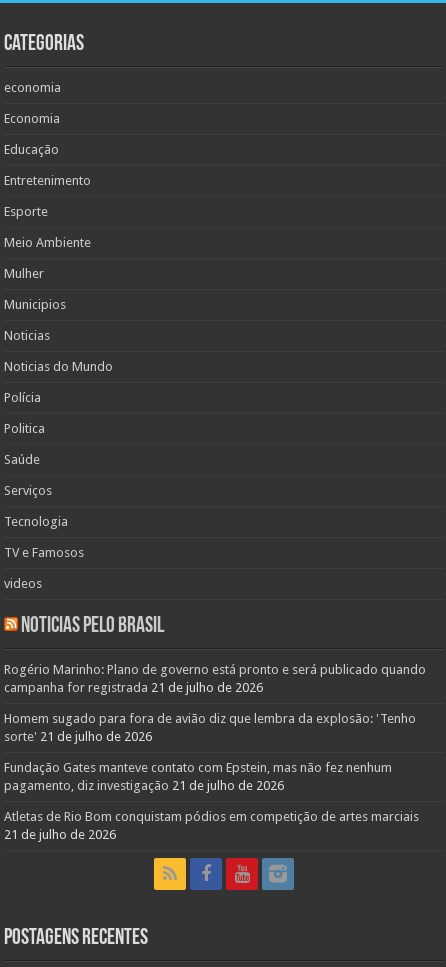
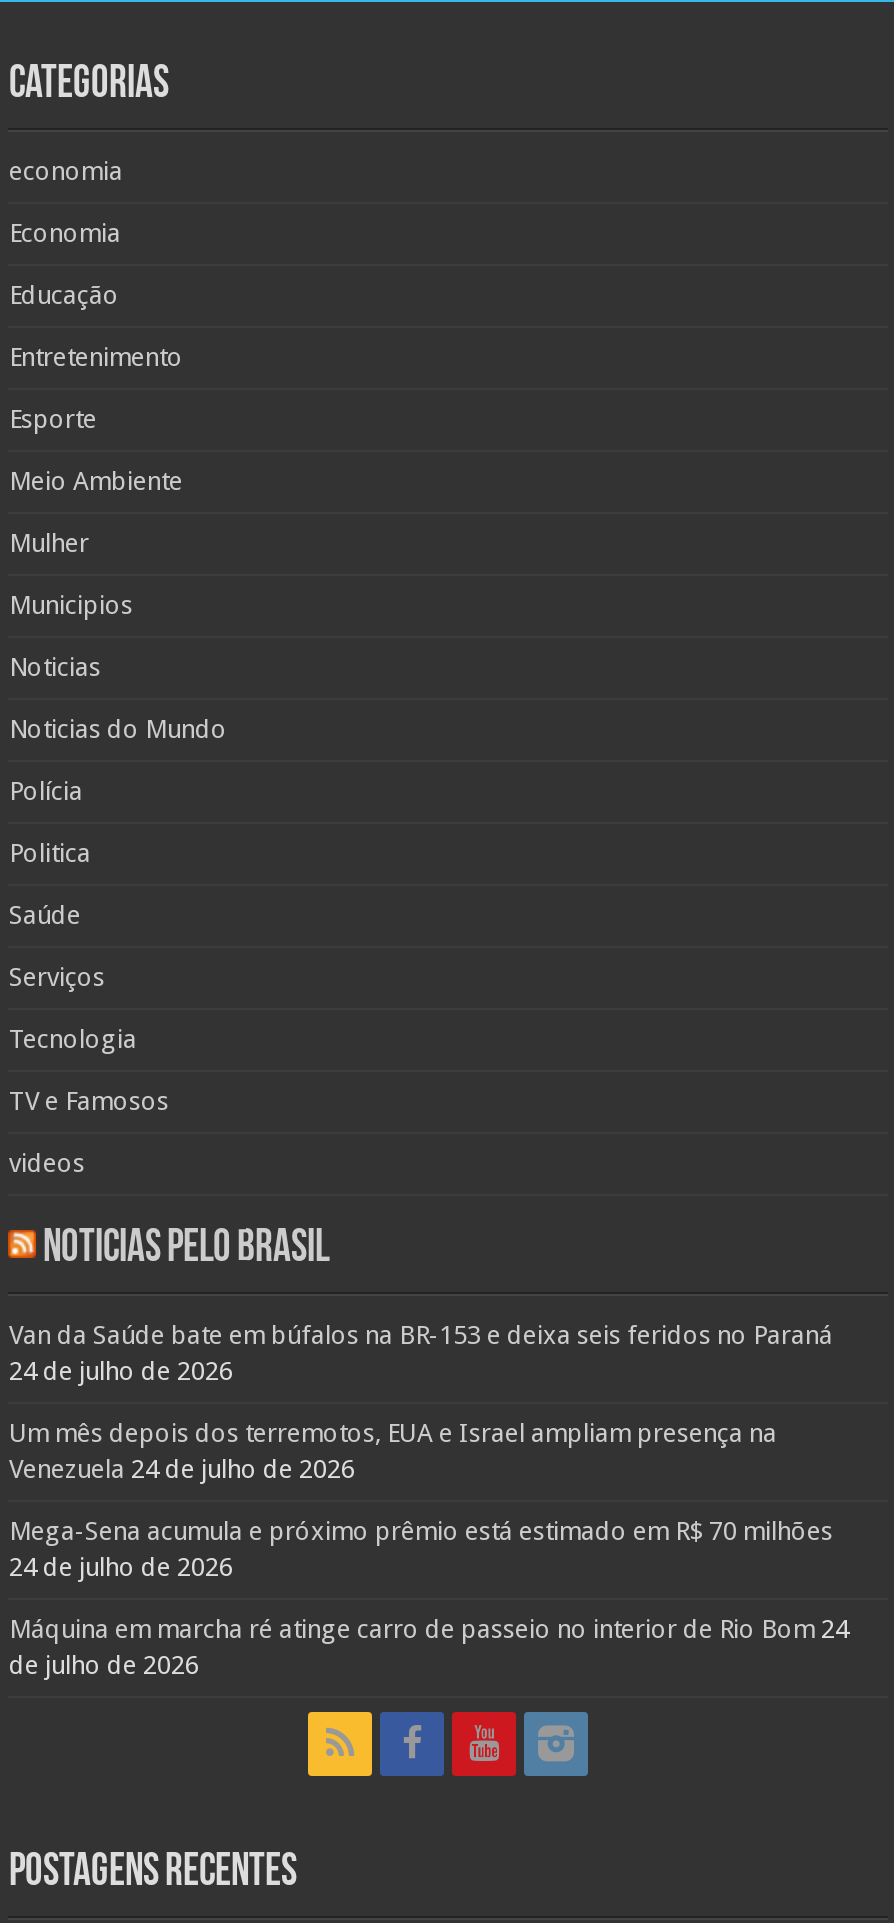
- Rogério Marinho: Plano de governo está pronto e será publicado quando
- campanha for registrada 21 de julho de 2026
+ Van da Saúde bate em búfalos na BR-153 e deixa seis feridos no Paraná
+ 24 de julho de 2026

- Homem sugado para fora de avião diz que lembra da explosão: 'Tenho
- sorte' 21 de julho de 2026
+ Um mês depois dos terremotos, EUA e Israel ampliam presença na
+ Venezuela 24 de julho de 2026

- Fundação Gates manteve contato com Epstein, mas não fez nenhum
- pagamento, diz investigação 21 de julho de 2026
+ Mega-Sena acumula e próximo prêmio está estimado em R$ 70 milhões
+ 24 de julho de 2026

- Atletas de Rio Bom conquistam pódios em competição de artes marciais
- 21 de julho de 2026
+ Máquina em marcha ré atinge carro de passeio no interior de Rio Bom 24
+ de julho de 2026
